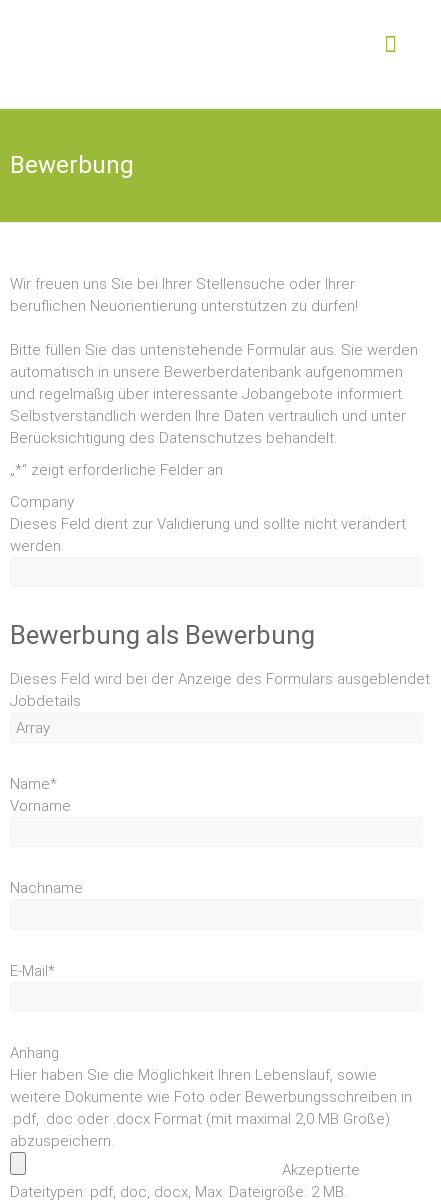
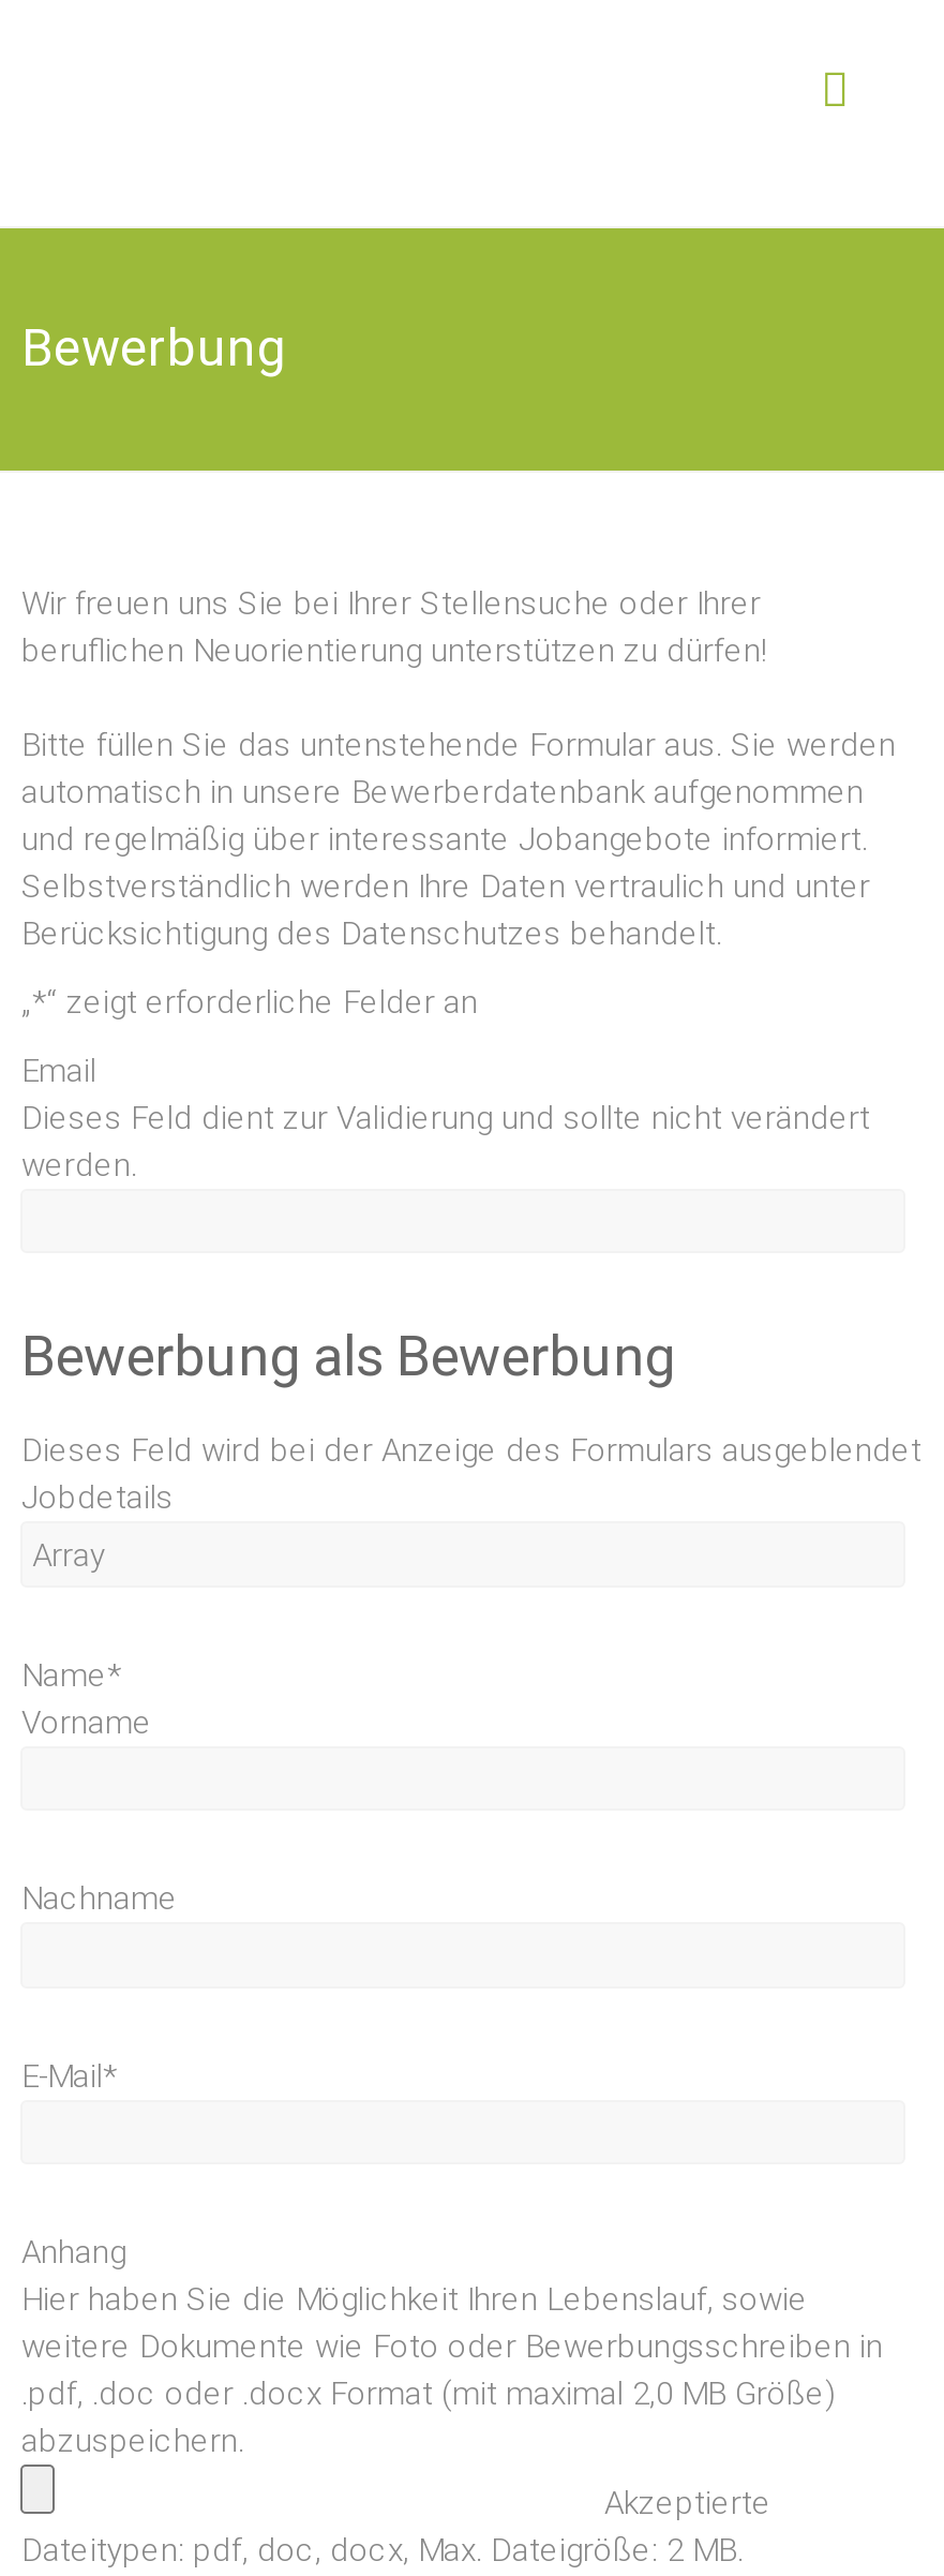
- Company
+ Email
